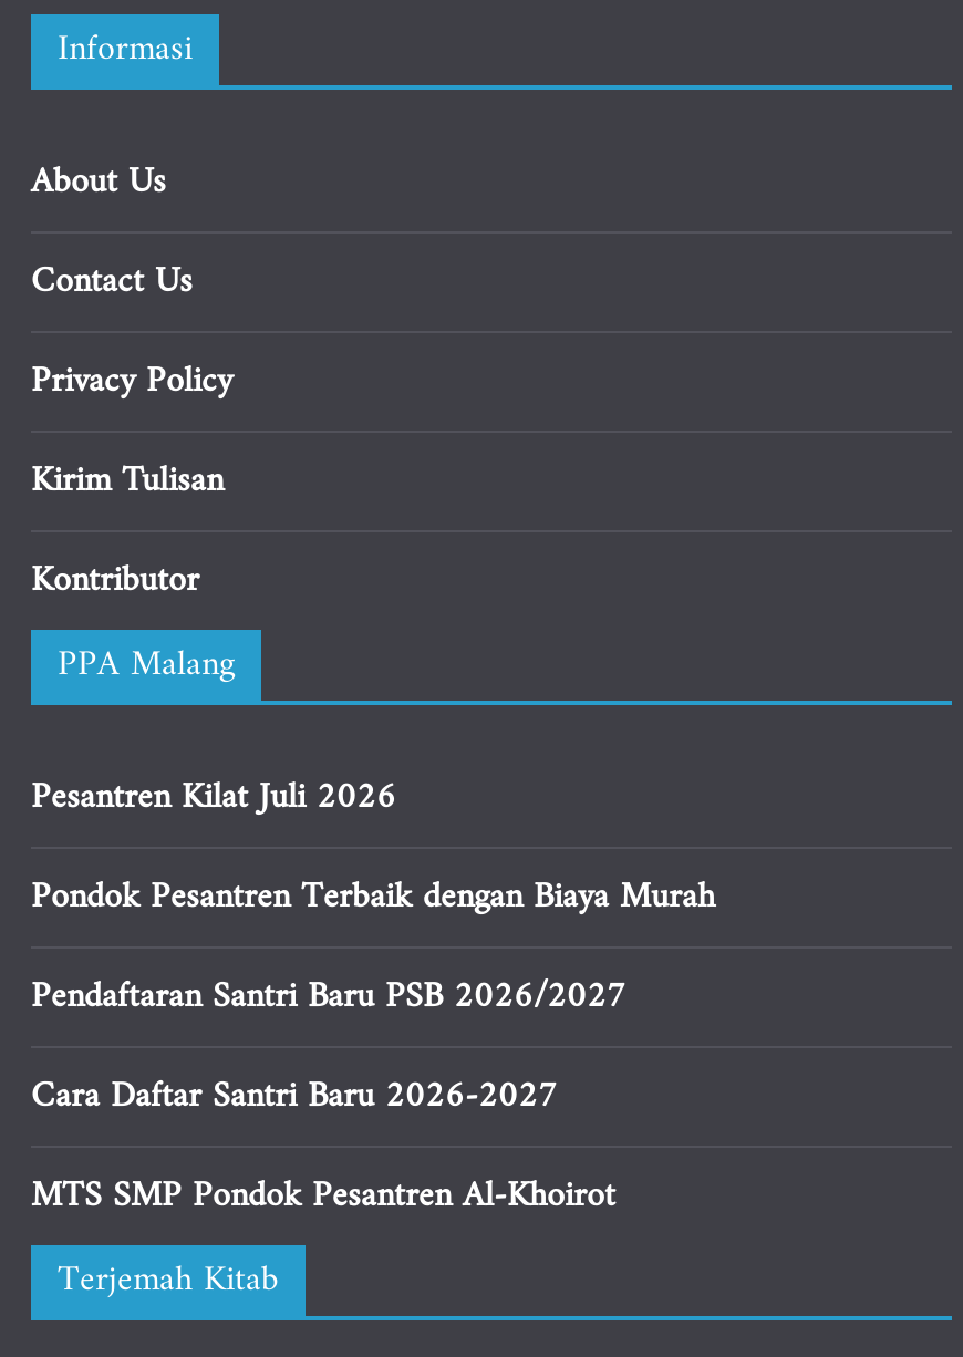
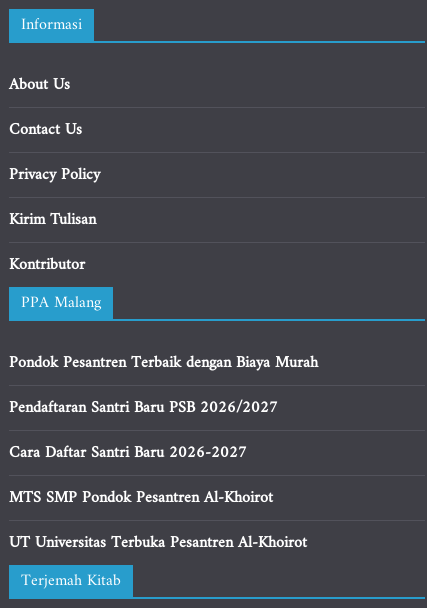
- Pesantren Kilat Juli 2026

moved up: Pondok Pesantren Terbaik dengan Biaya Murah | Pendaftaran Santri Baru PSB 2026/2027 | Cara Daftar Santri Baru 2026-2027 | MTS SMP Pondok Pesantren Al-Khoirot

+ UT Universitas Terbuka Pesantren Al-Khoirot
